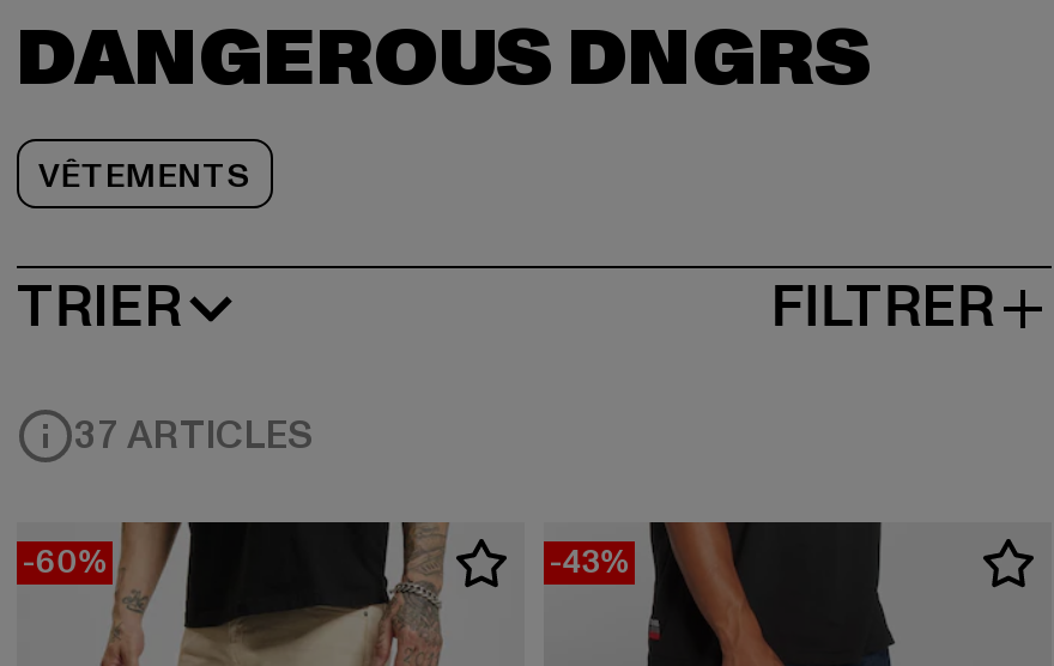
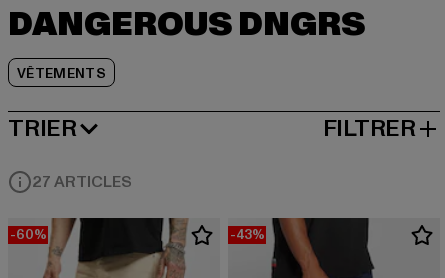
- 37 ARTICLES
+ 27 ARTICLES
